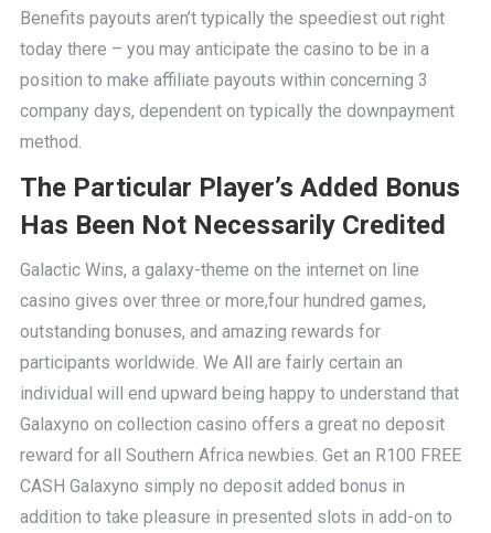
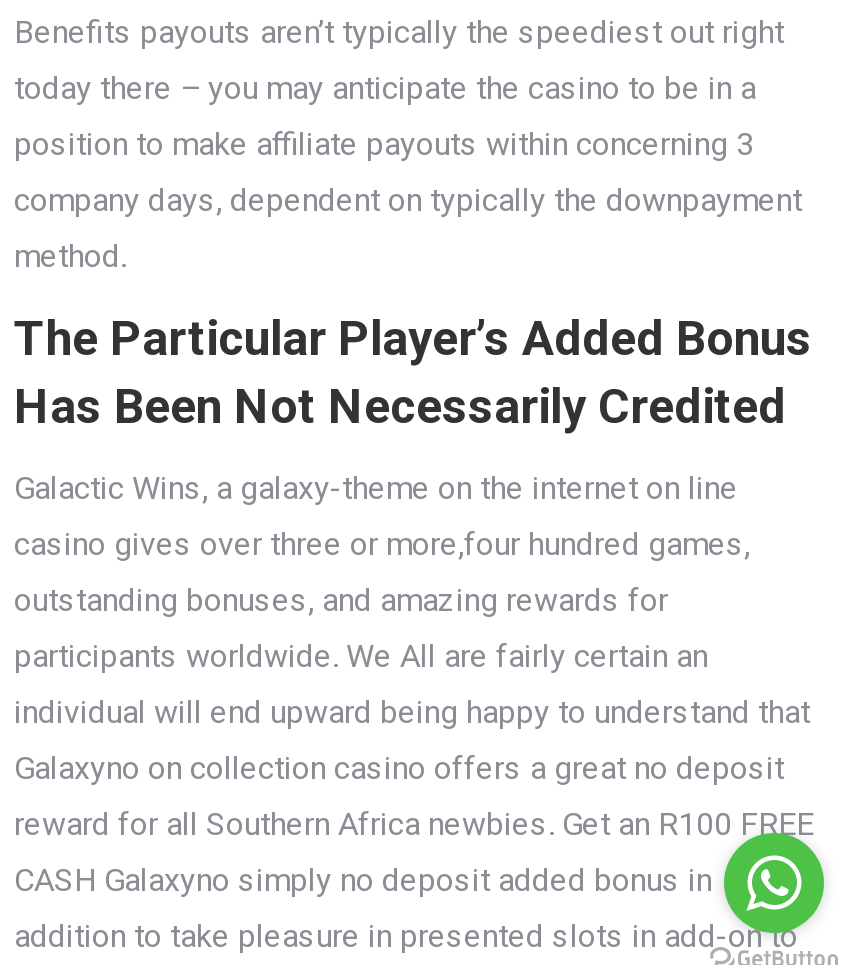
+ [image]
